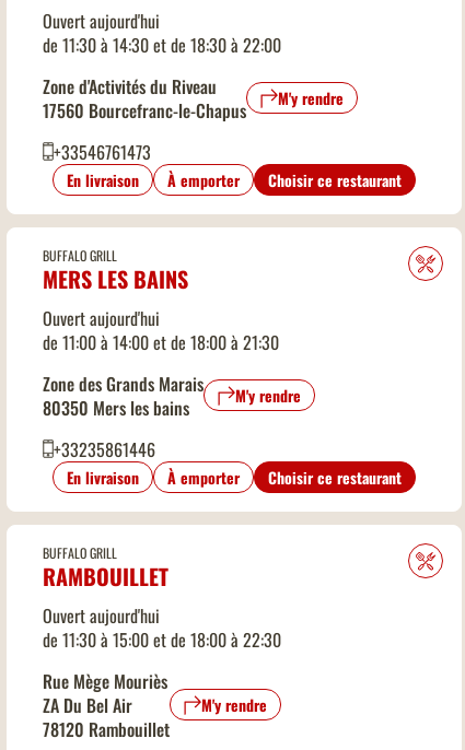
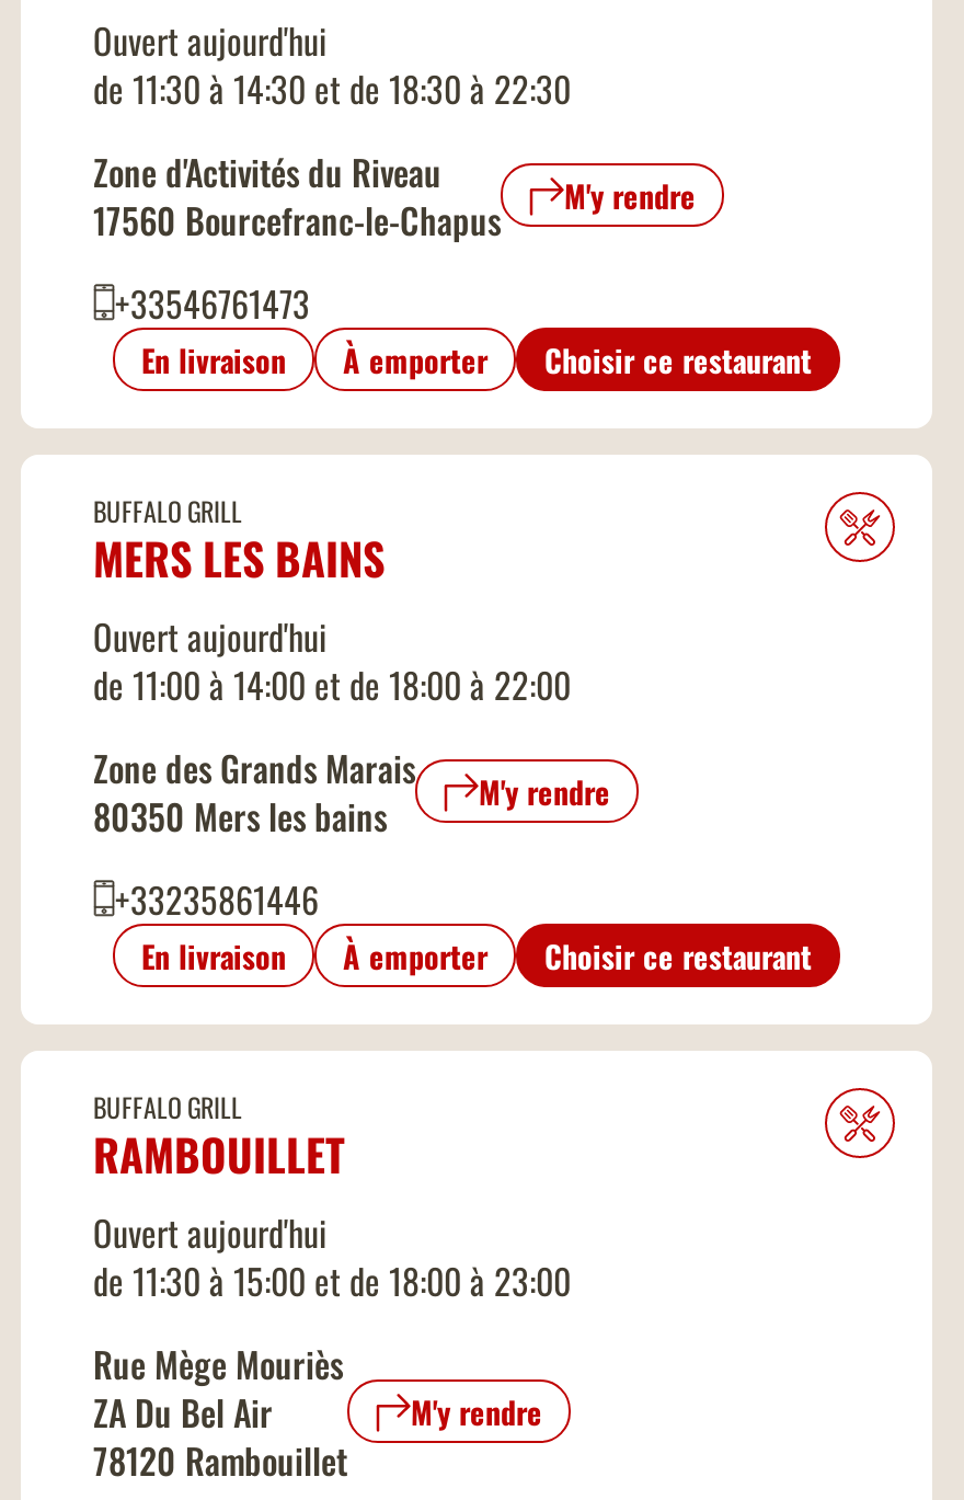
- de 11:30 à 14:30 et de 18:30 à 22:00
+ de 11:30 à 14:30 et de 18:30 à 22:30

- de 11:00 à 14:00 et de 18:00 à 21:30
+ de 11:00 à 14:00 et de 18:00 à 22:00

- de 11:30 à 15:00 et de 18:00 à 22:30
+ de 11:30 à 15:00 et de 18:00 à 23:00
